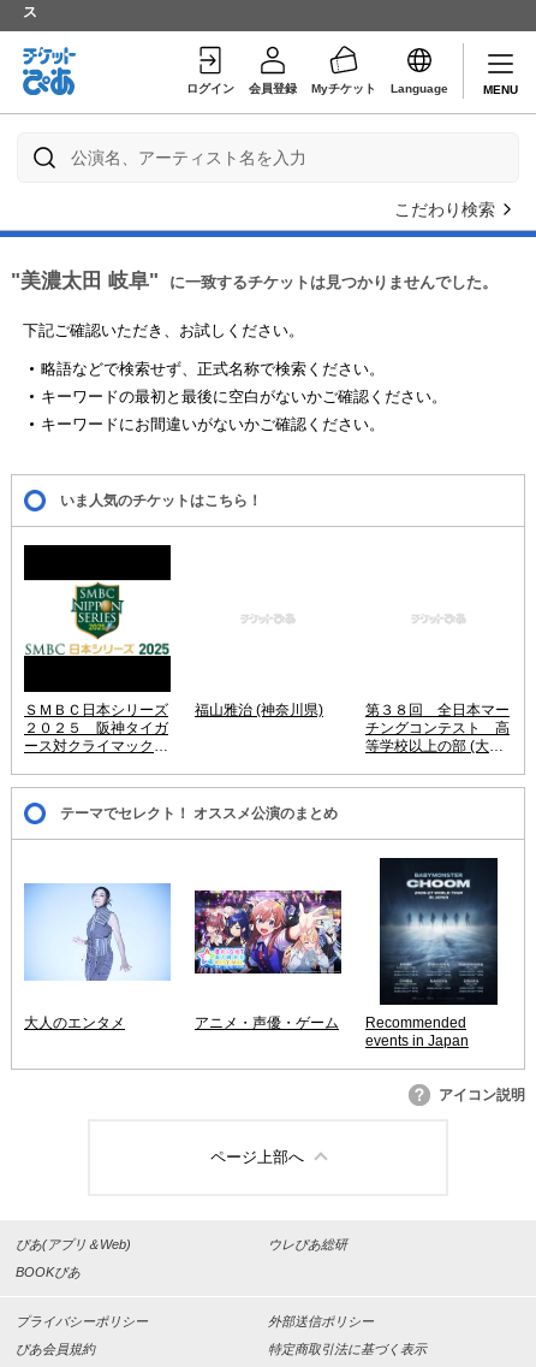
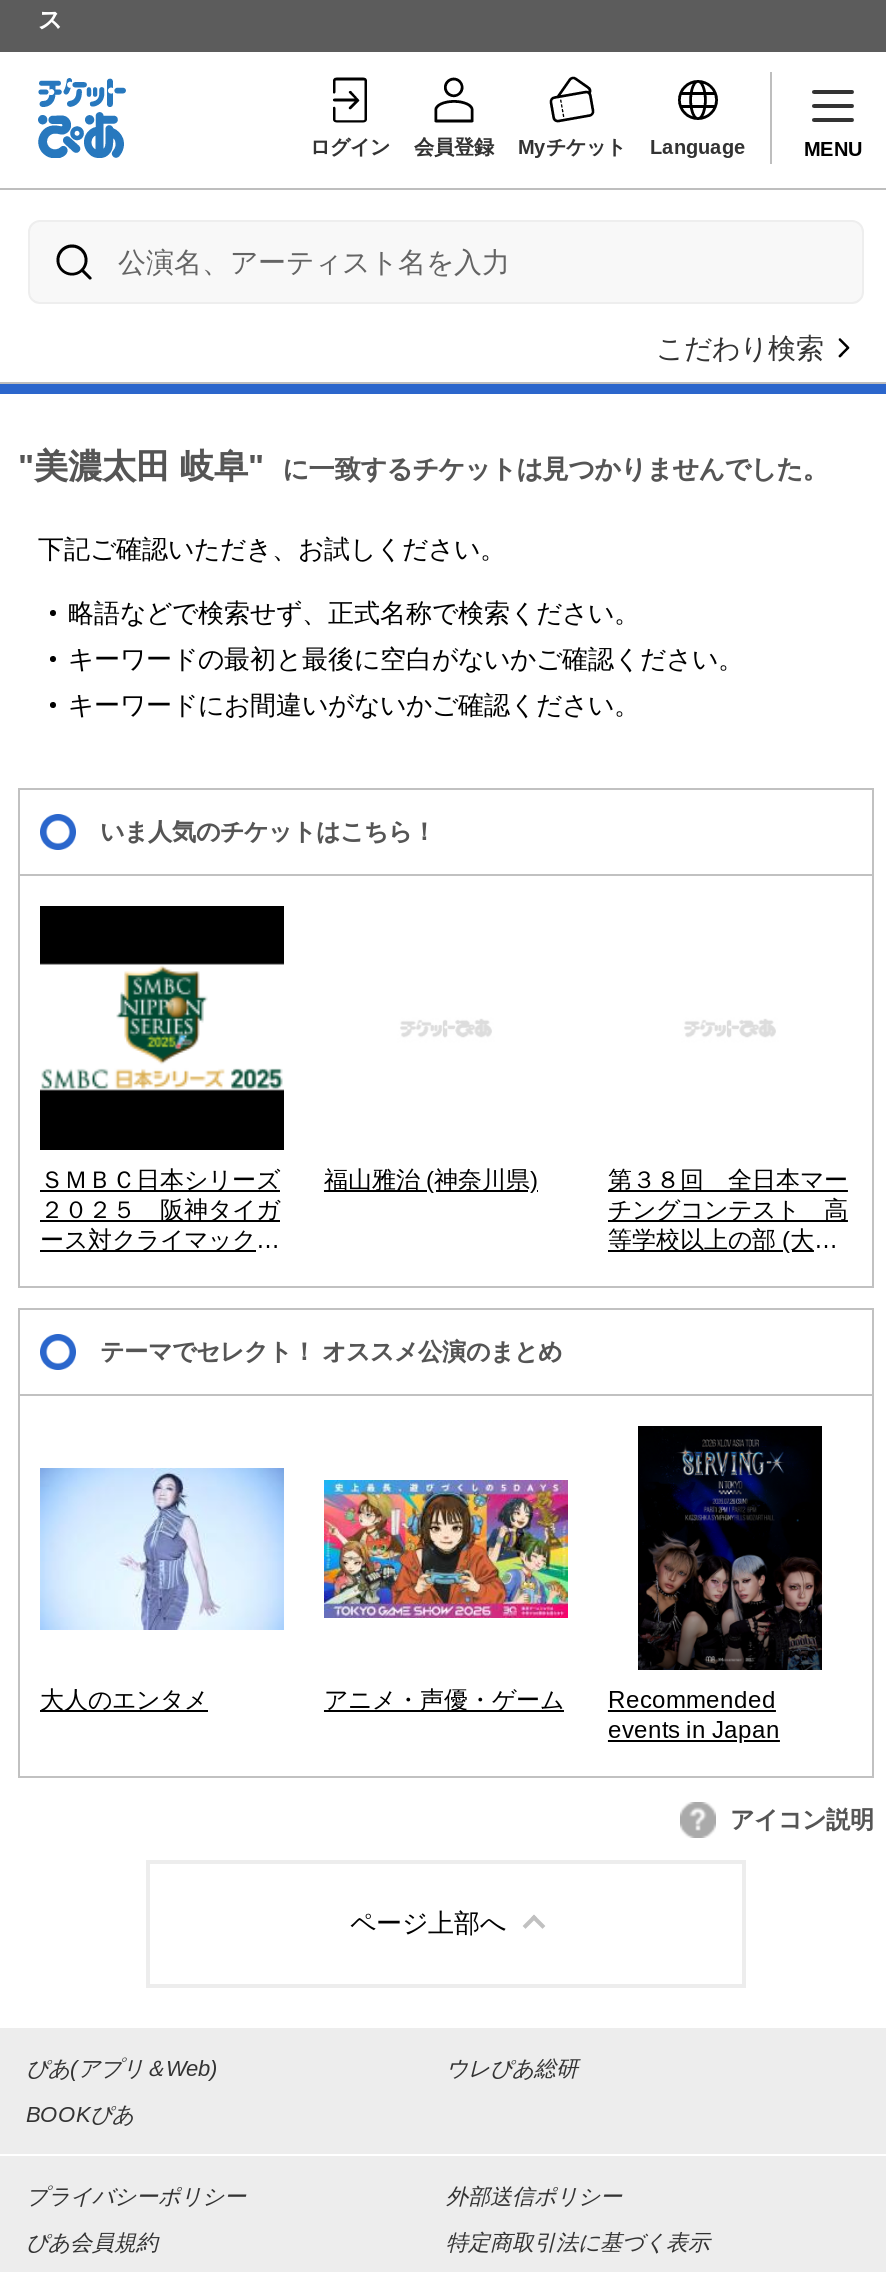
- [image]
+ [image]

- [image]
+ [image]
